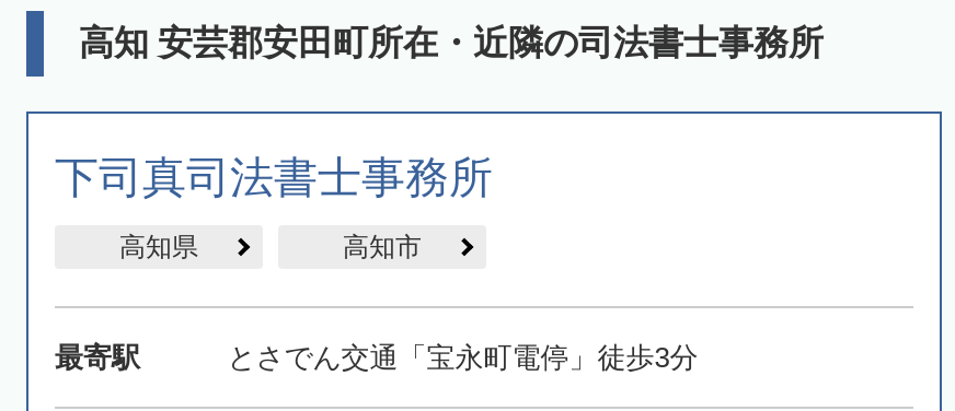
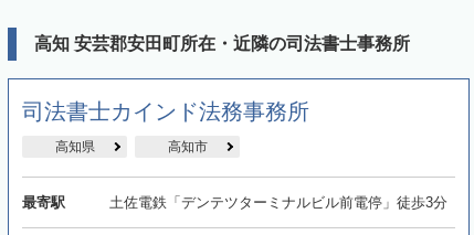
- 下司真司法書士事務所
+ 司法書士カインド法務事務所

- とさでん交通「宝永町電停」徒歩3分
+ 土佐電鉄「デンテツターミナルビル前電停」徒歩3分
